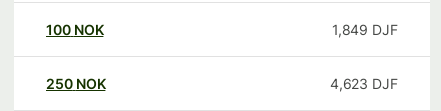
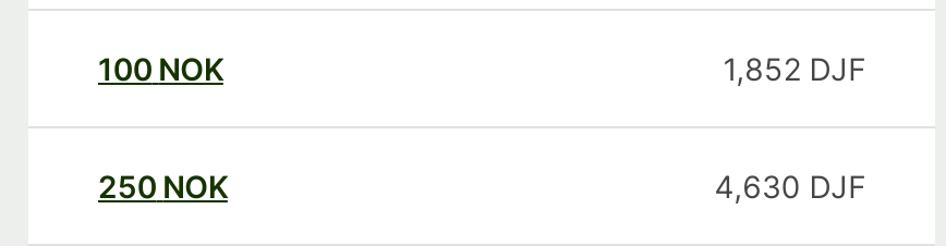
- 1,849 DJF
+ 1,852 DJF

- 4,623 DJF
+ 4,630 DJF
